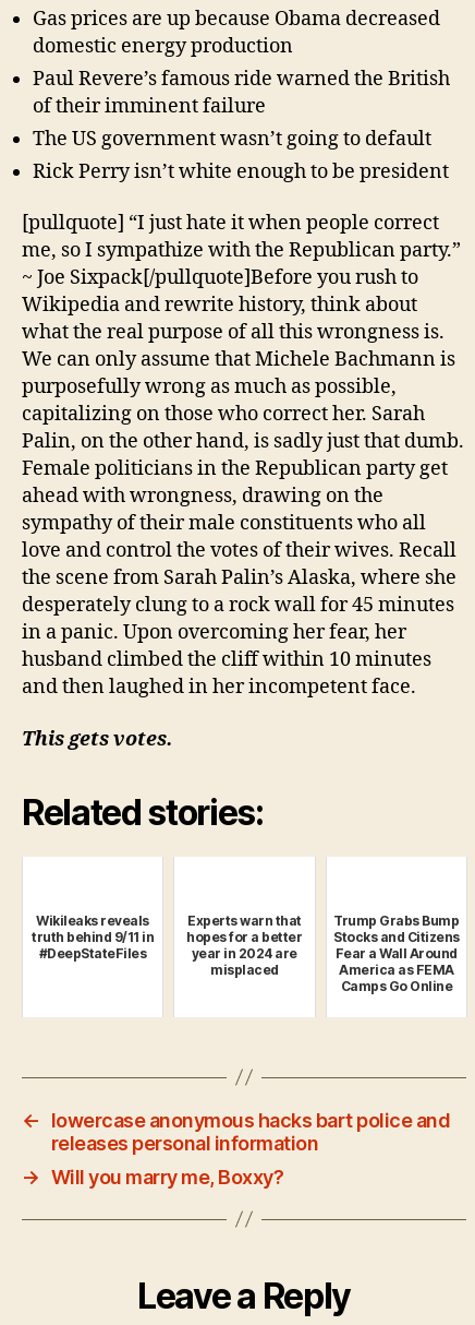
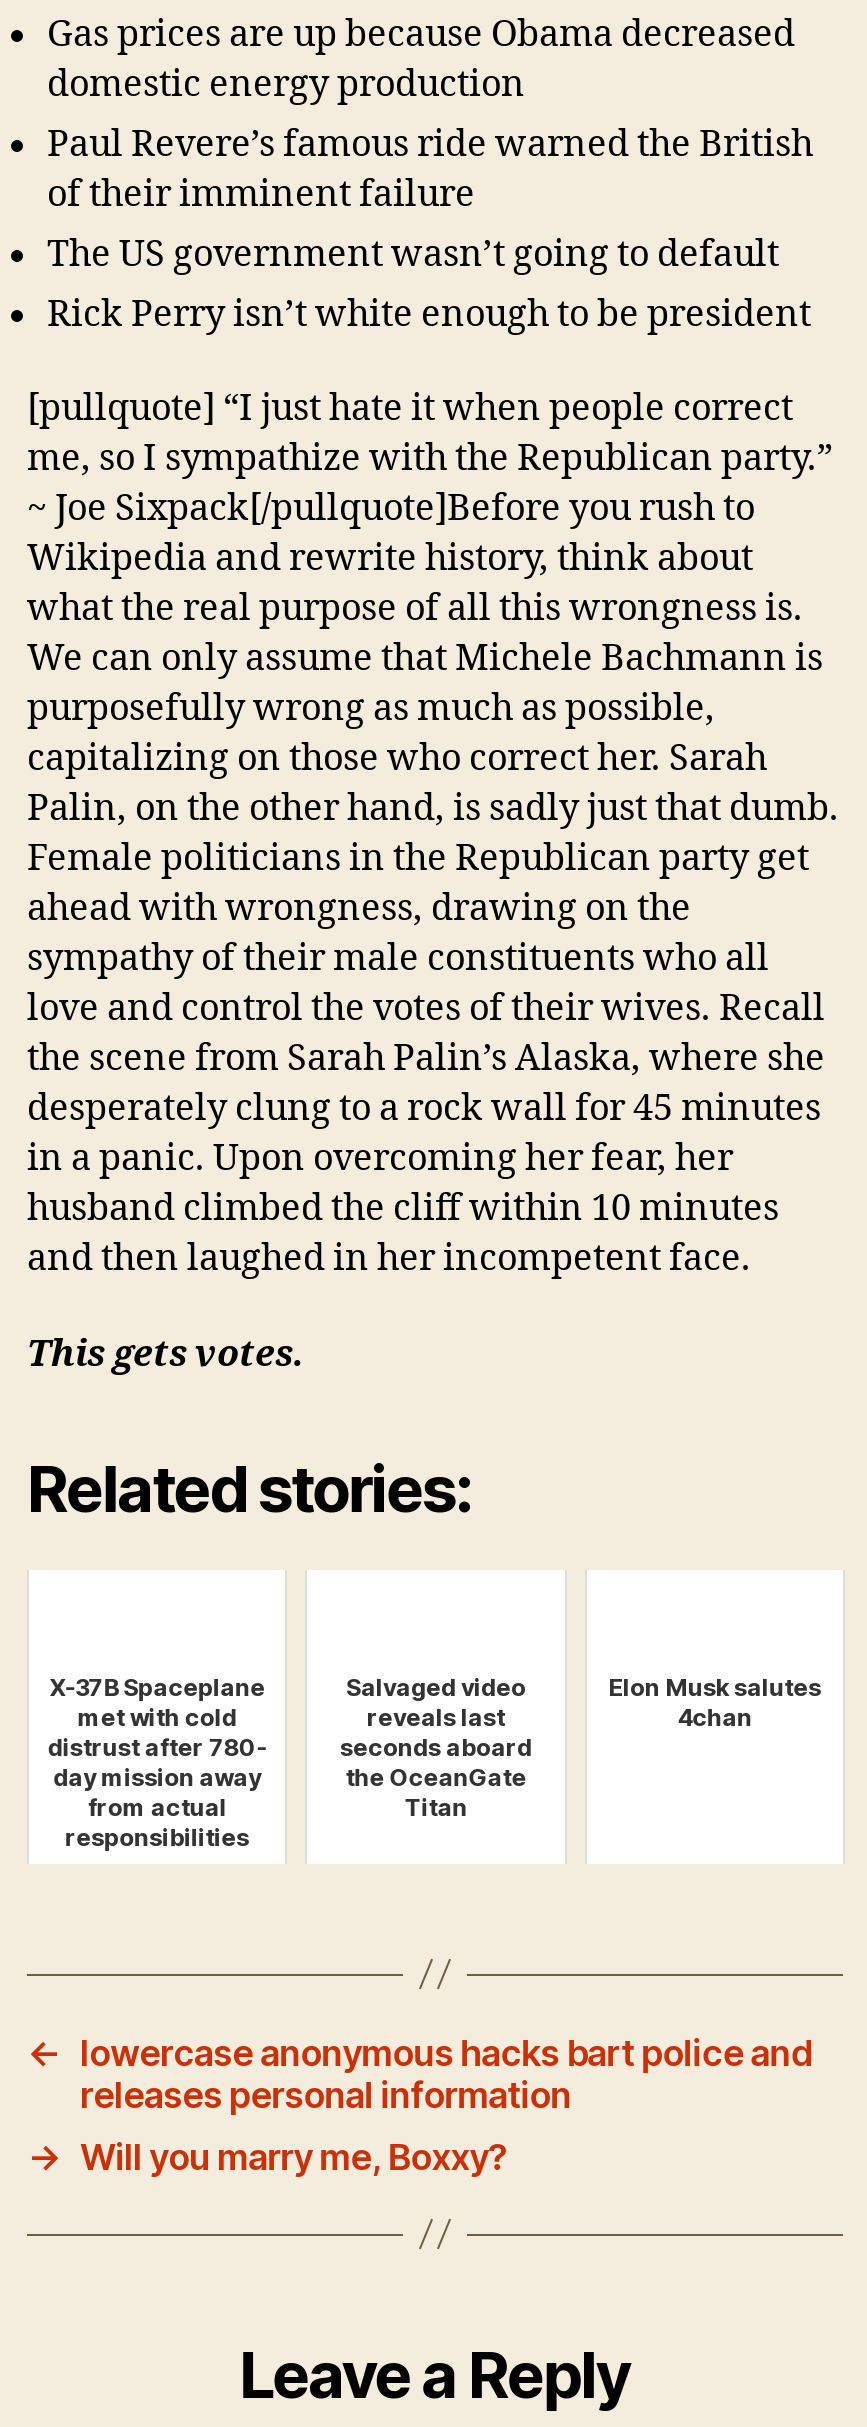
- Wikileaks reveals
- truth behind 9/11 in
- #DeepStateFiles
+ X-37B Spaceplane
+ met with cold
+ distrust after 780-
+ day mission away
+ from actual
+ responsibilities

- Experts warn that
- hopes for a better
- year in 2024 are
- misplaced
+ Salvaged video
+ reveals last
+ seconds aboard
+ the OceanGate
+ Titan

- Trump Grabs Bump
- Stocks and Citizens
- Fear a Wall Around
- America as FEMA
- Camps Go Online
+ Elon Musk salutes
+ 4chan
